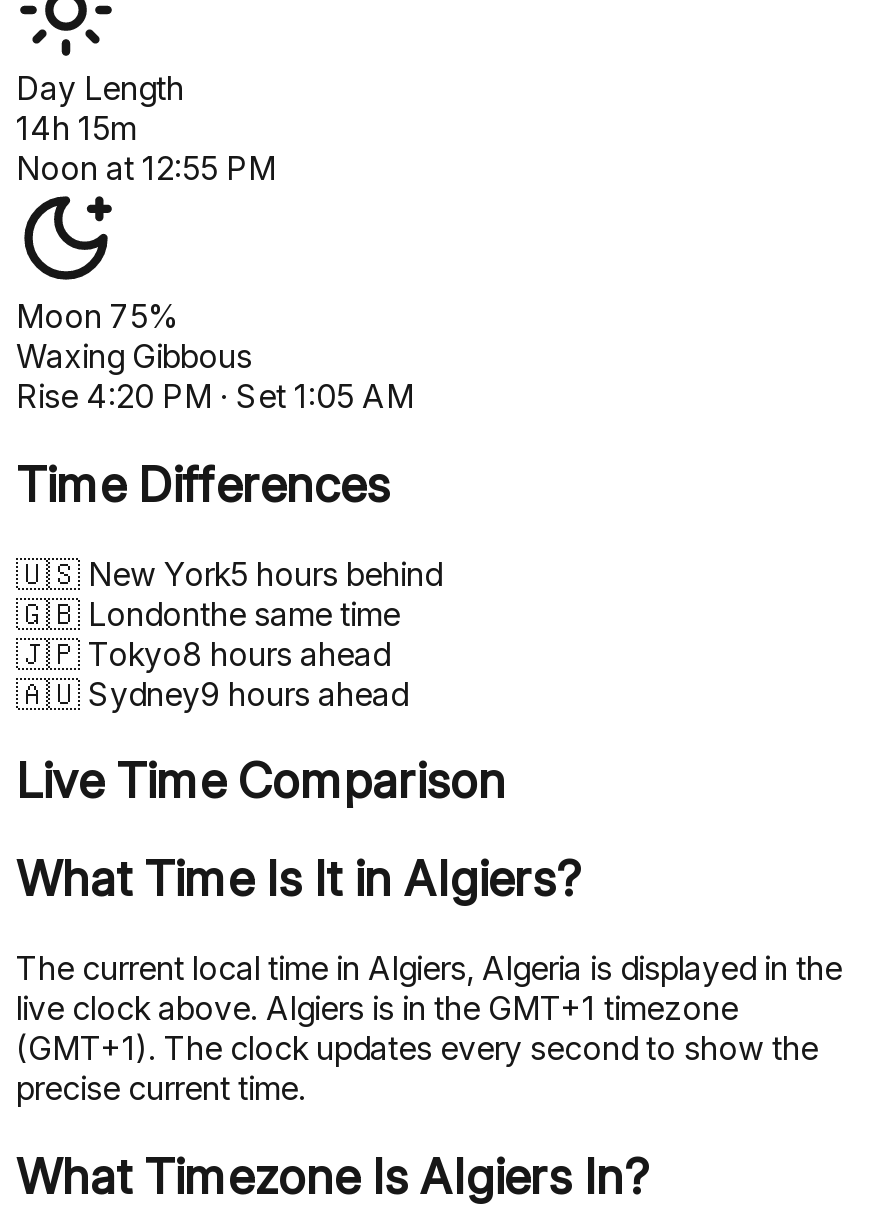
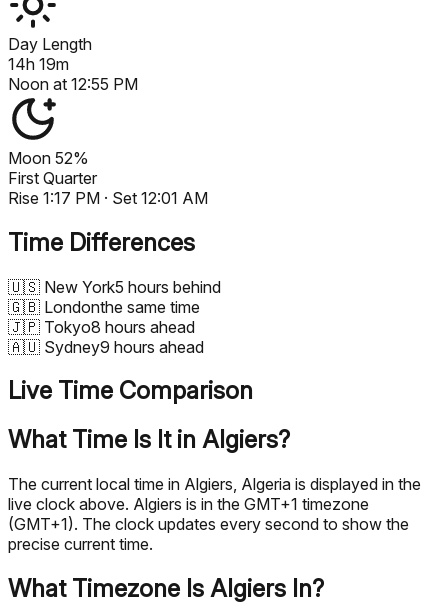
- 14h 15m
+ 14h 19m

- Moon 75%
- Waxing Gibbous
- Rise 4:20 PM · Set 1:05 AM
+ Moon 52%
+ First Quarter
+ Rise 1:17 PM · Set 12:01 AM
